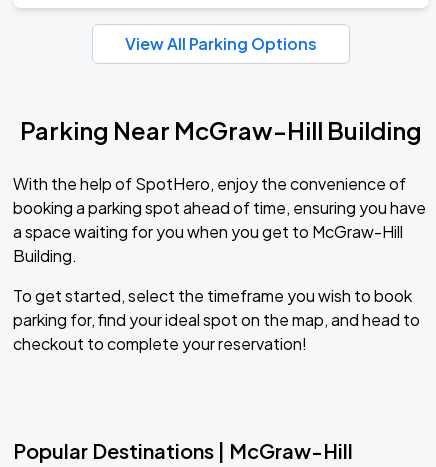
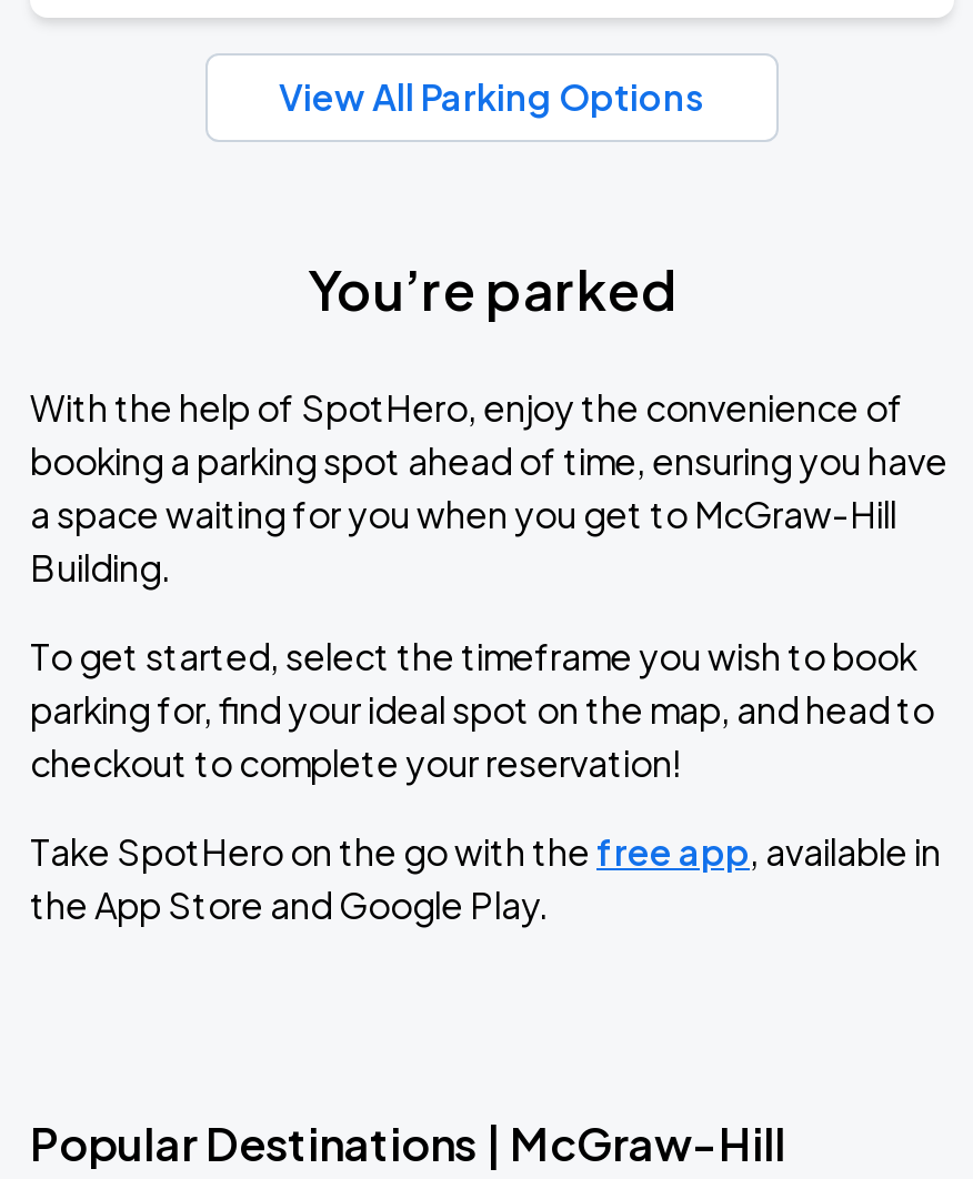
- Parking Near McGraw-Hill Building
+ You’re parked

+ Take SpotHero on the go with the free app, available in
+ the App Store and Google Play.
